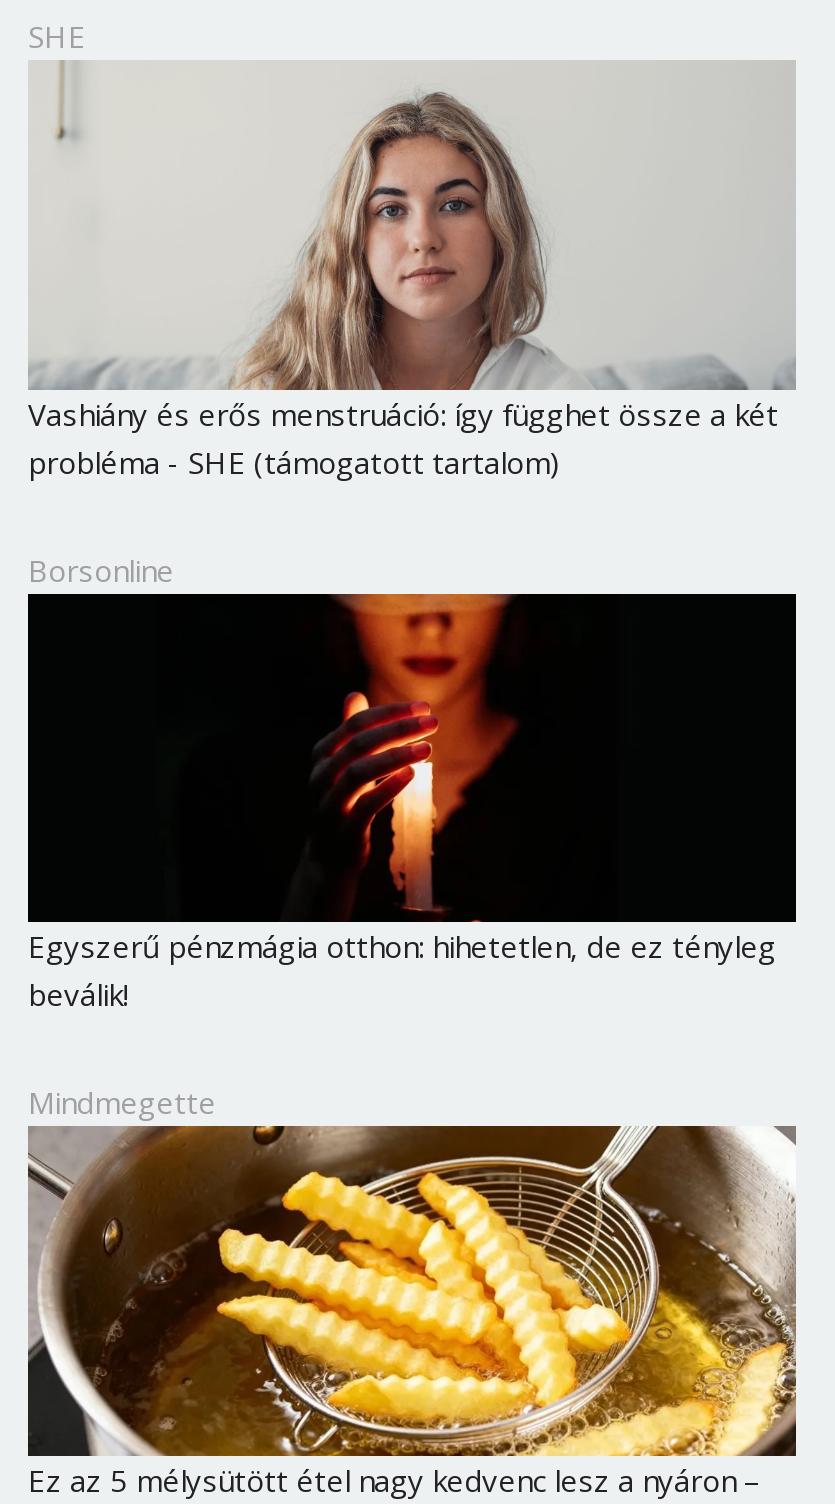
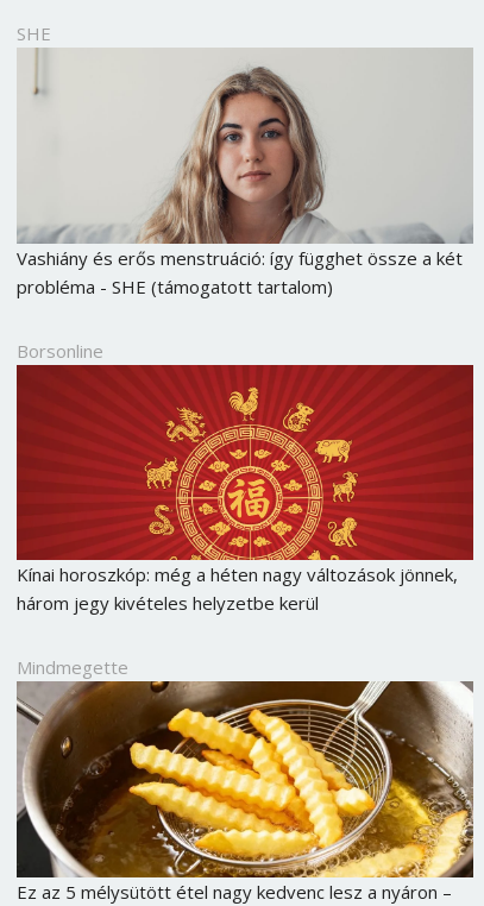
- [image]
- Egyszerű pénzmágia otthon: hihetetlen, de ez tényleg
- beválik!
+ [image]
+ Kínai horoszkóp: még a héten nagy változások jönnek,
+ három jegy kivételes helyzetbe kerül
